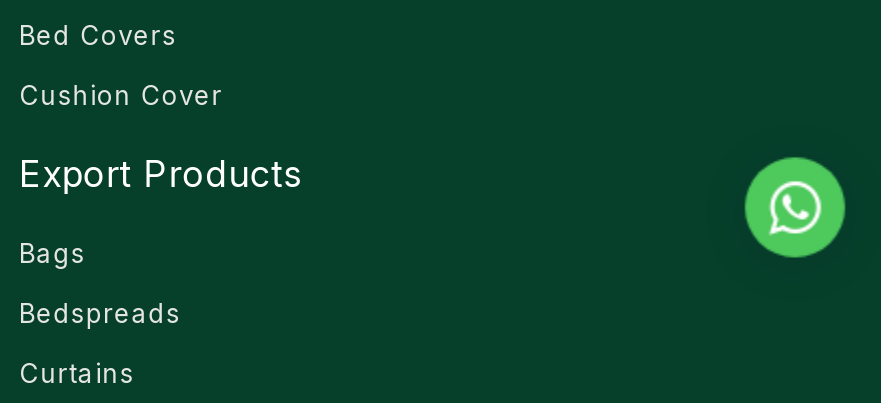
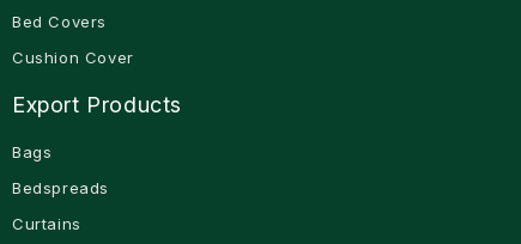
- [image]
